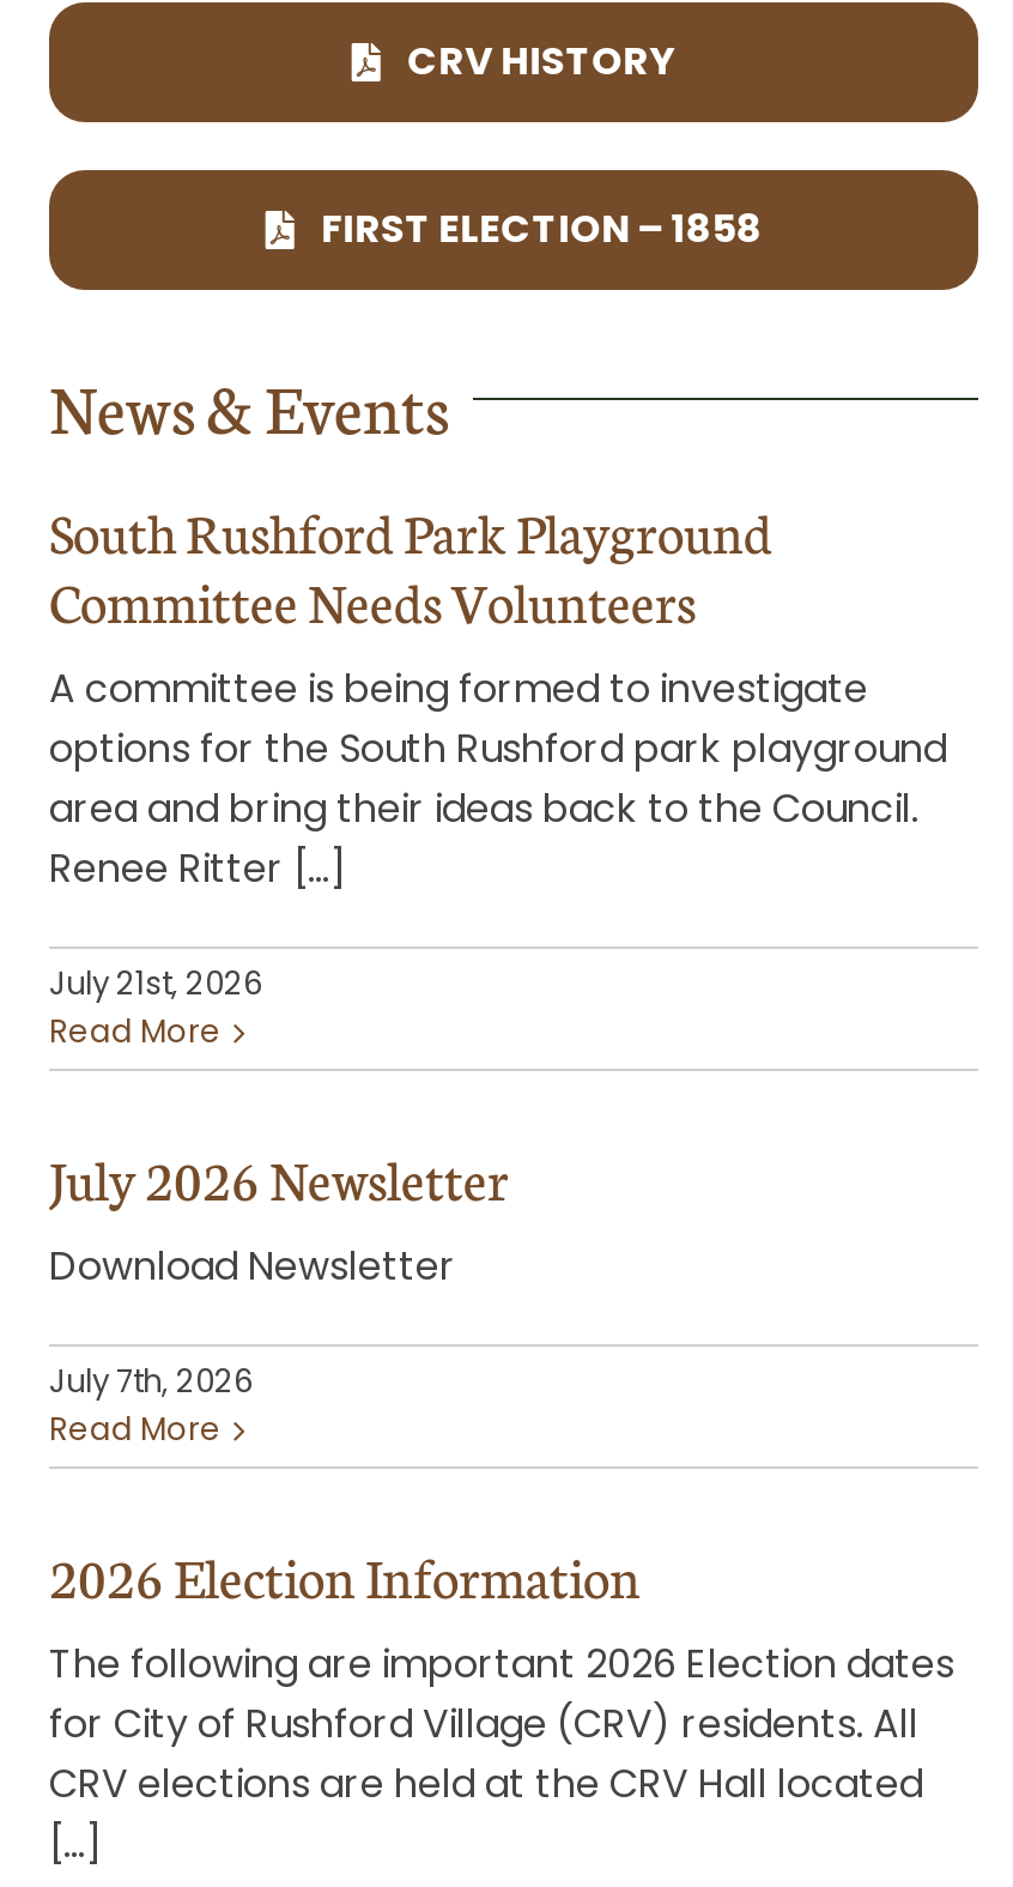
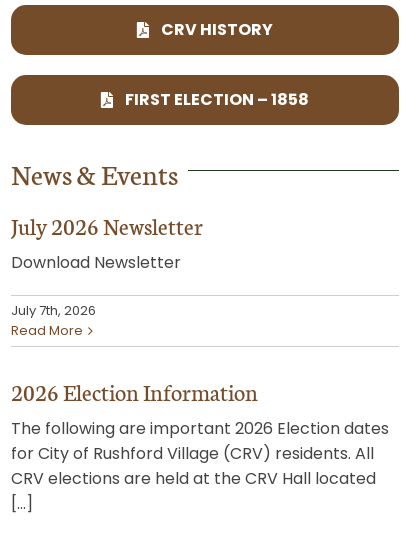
- South Rushford Park Playground
- Committee Needs Volunteers
- A committee is being formed to investigate
- options for the South Rushford park playground
- area and bring their ideas back to the Council.
- Renee Ritter [...]
- July 21st, 2026
- Read More
